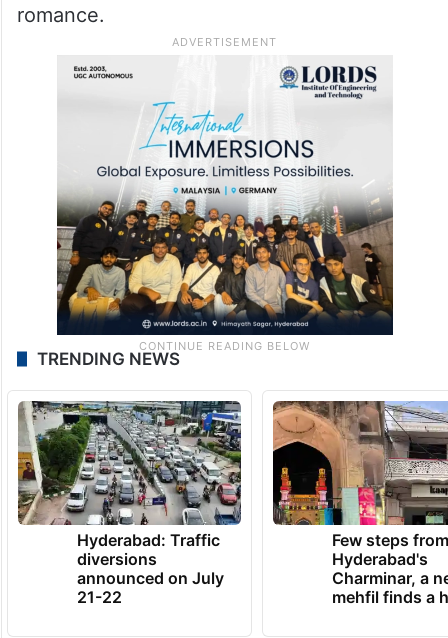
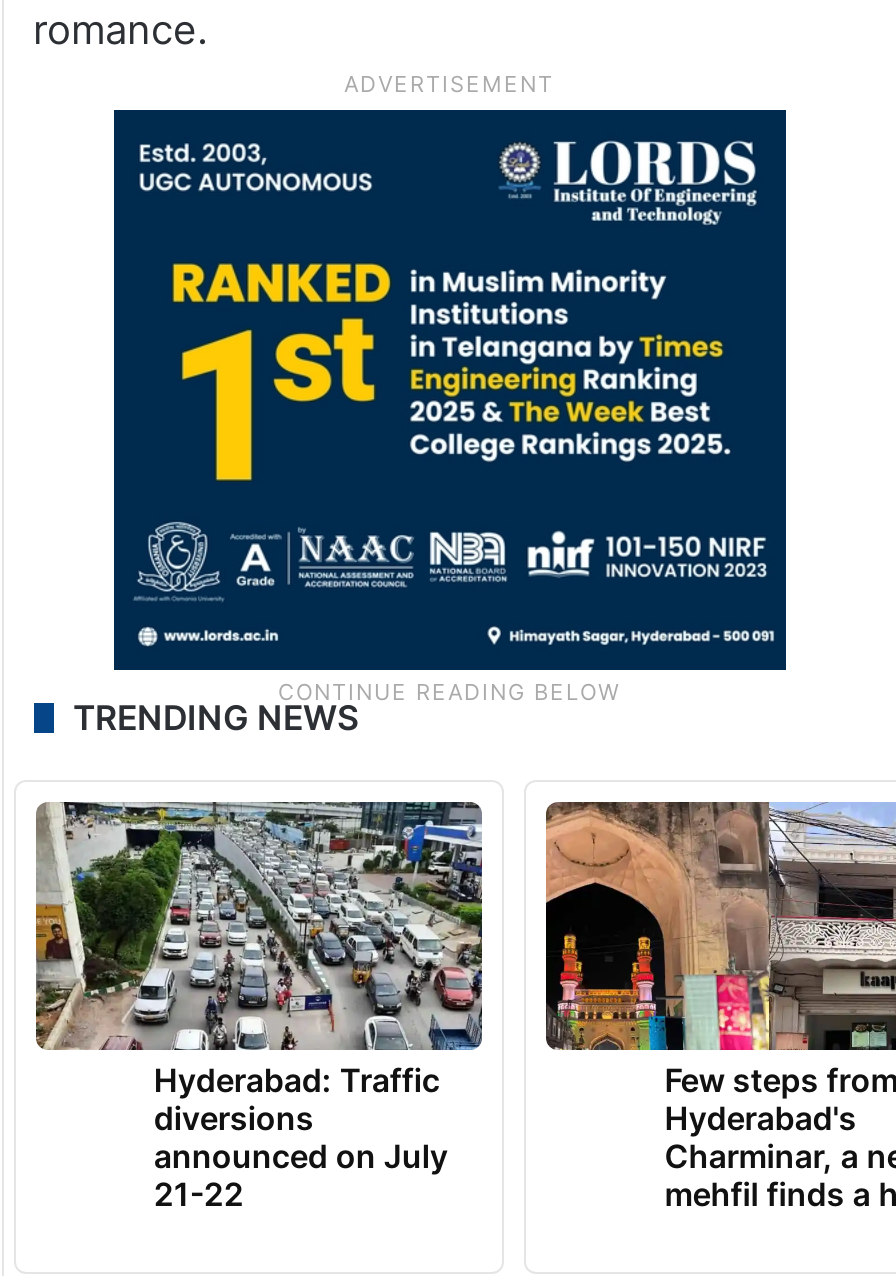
- [image]
+ [image]
